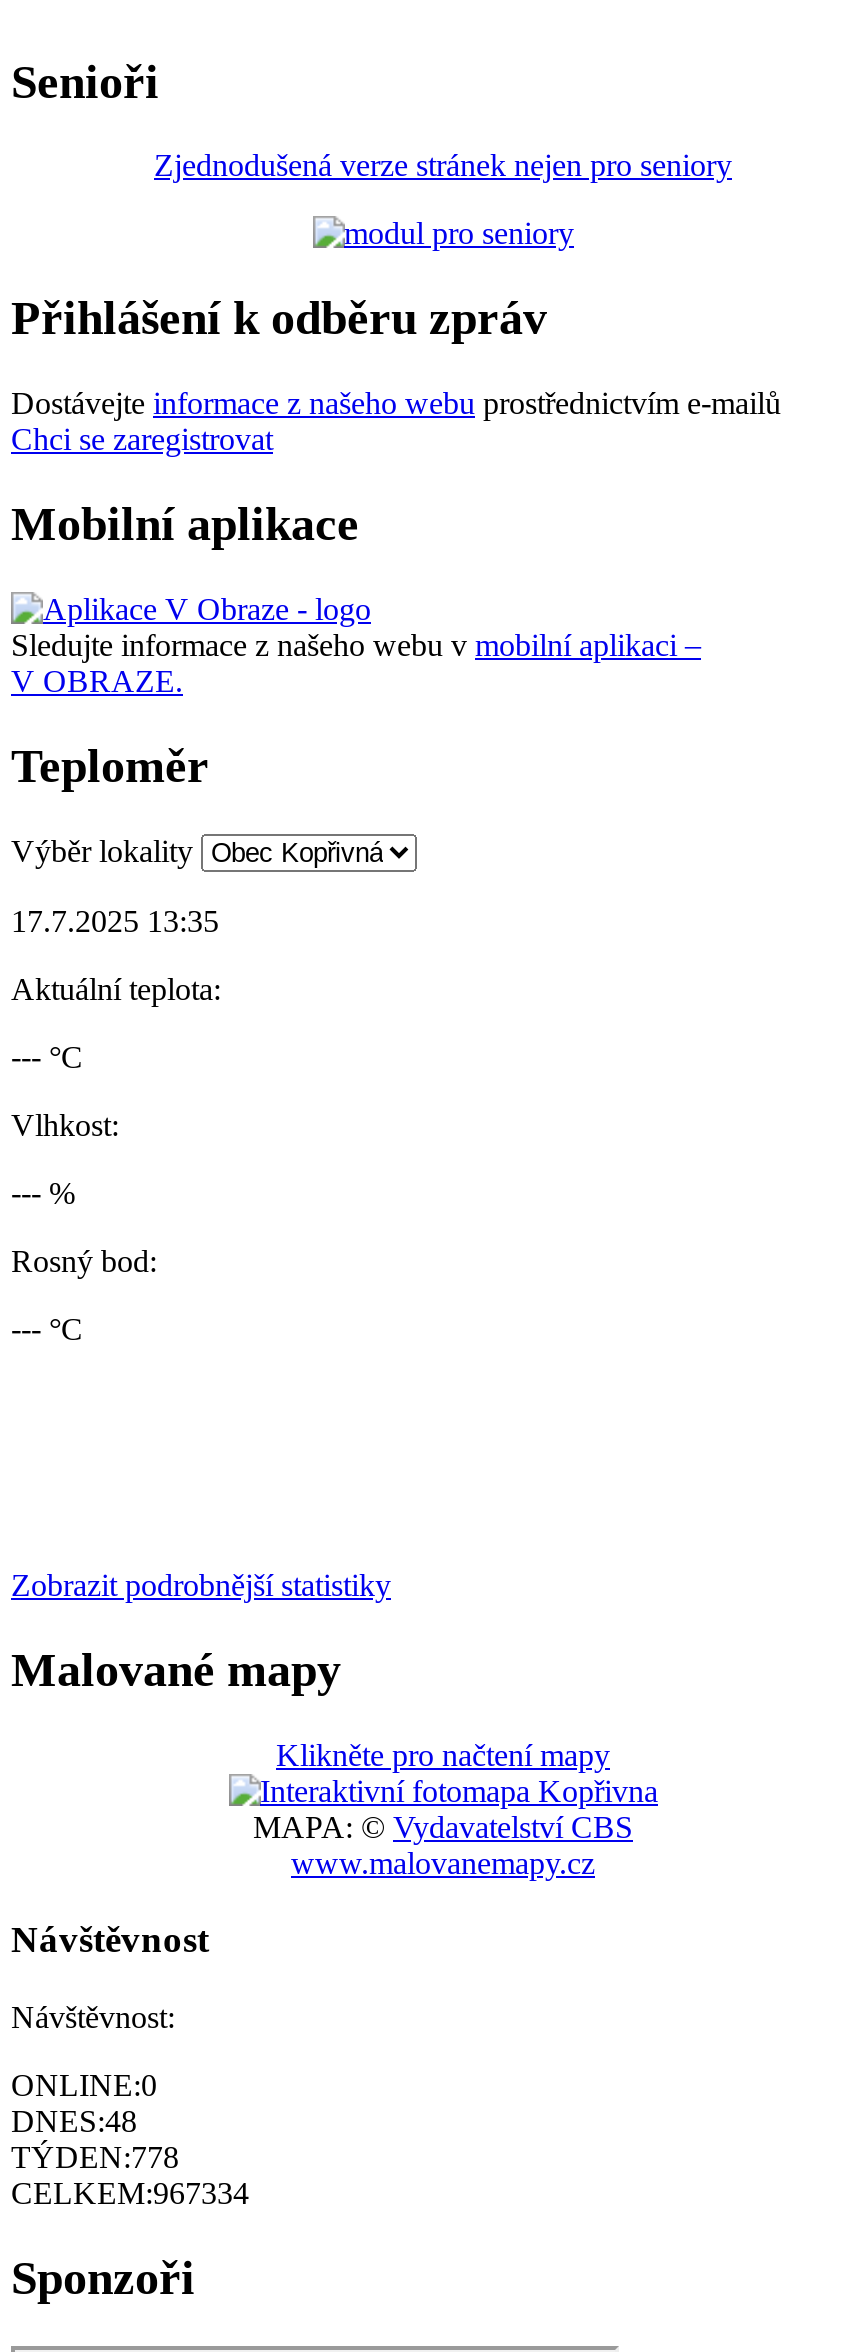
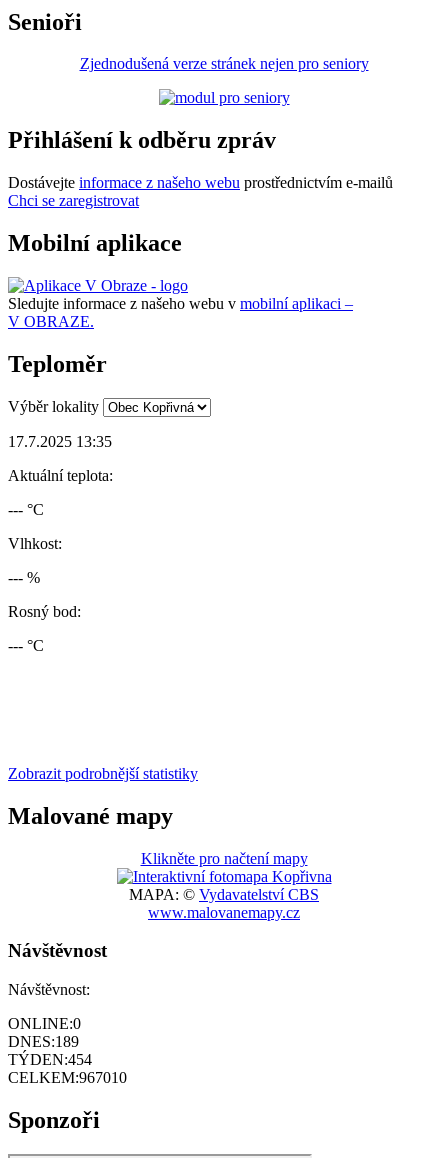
- DNES:48
+ DNES:189

- TÝDEN:778
+ TÝDEN:454

- CELKEM:967334
+ CELKEM:967010
